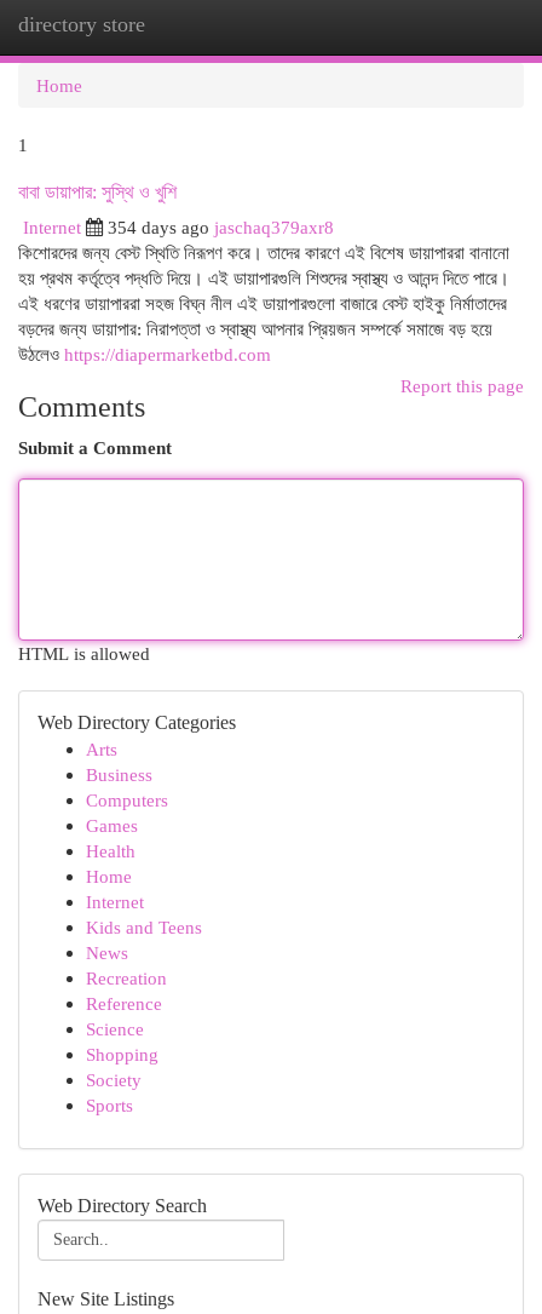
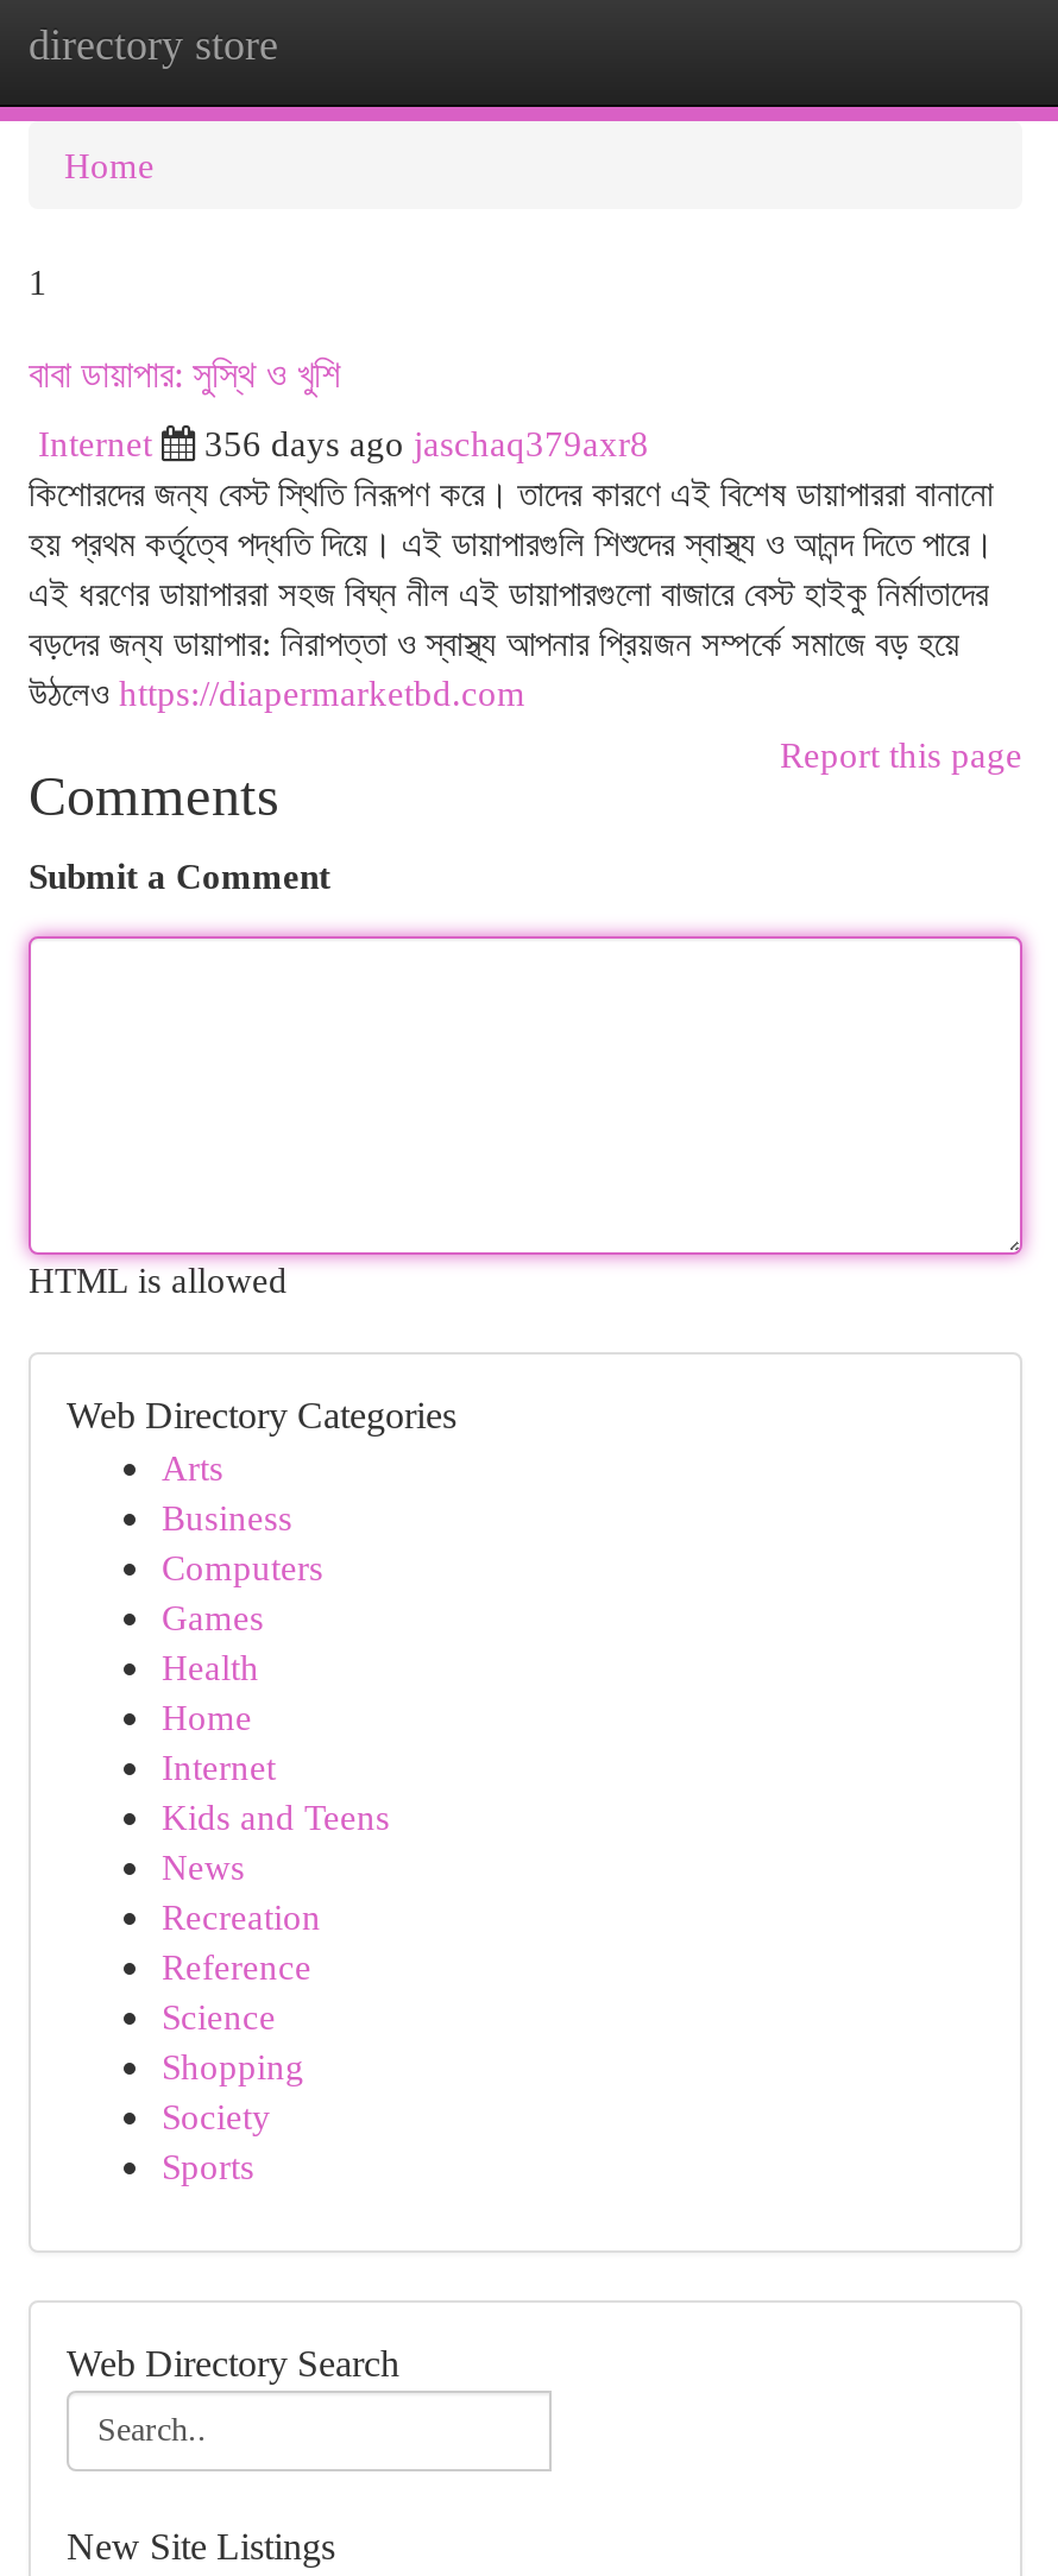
- 354 days ago jaschaq379axr8
+ 356 days ago jaschaq379axr8
